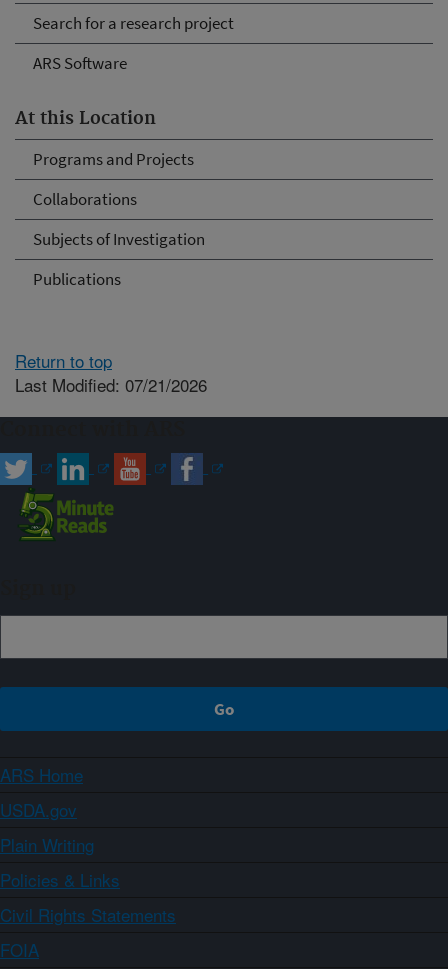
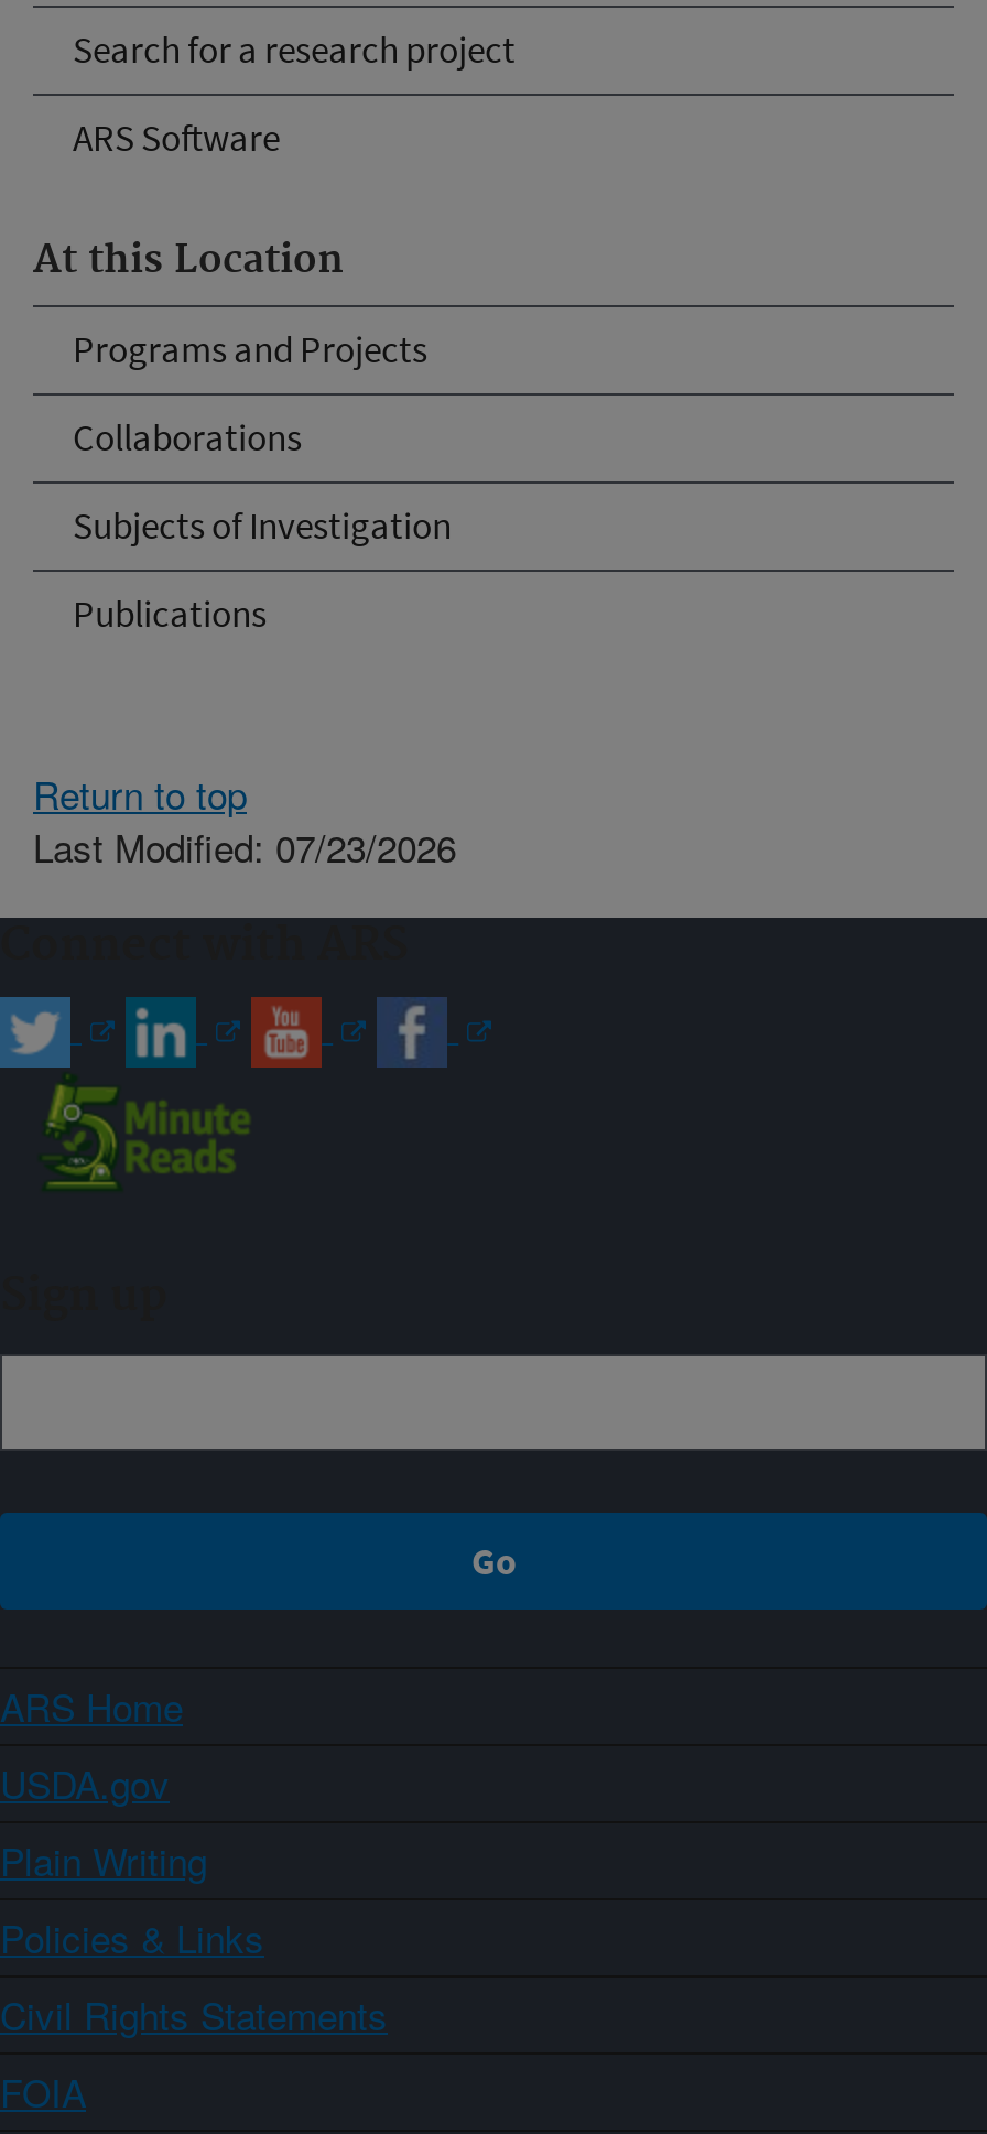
- Last Modified: 07/21/2026
+ Last Modified: 07/23/2026
